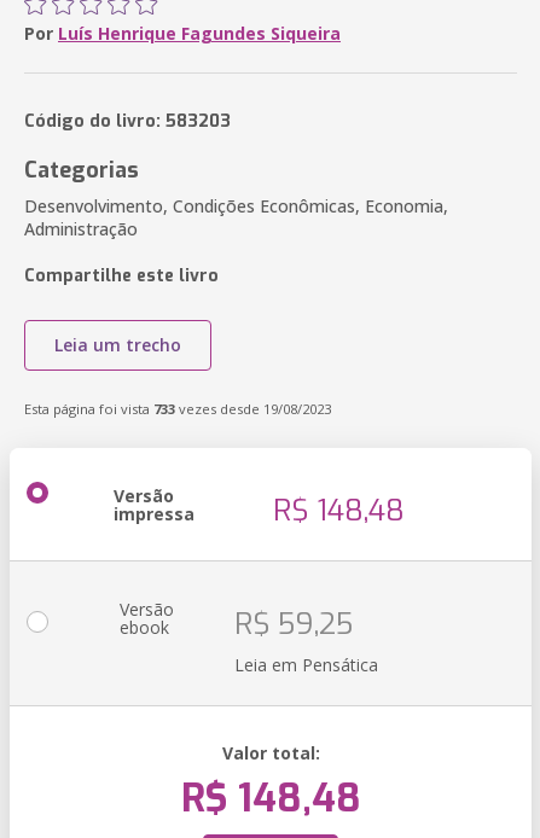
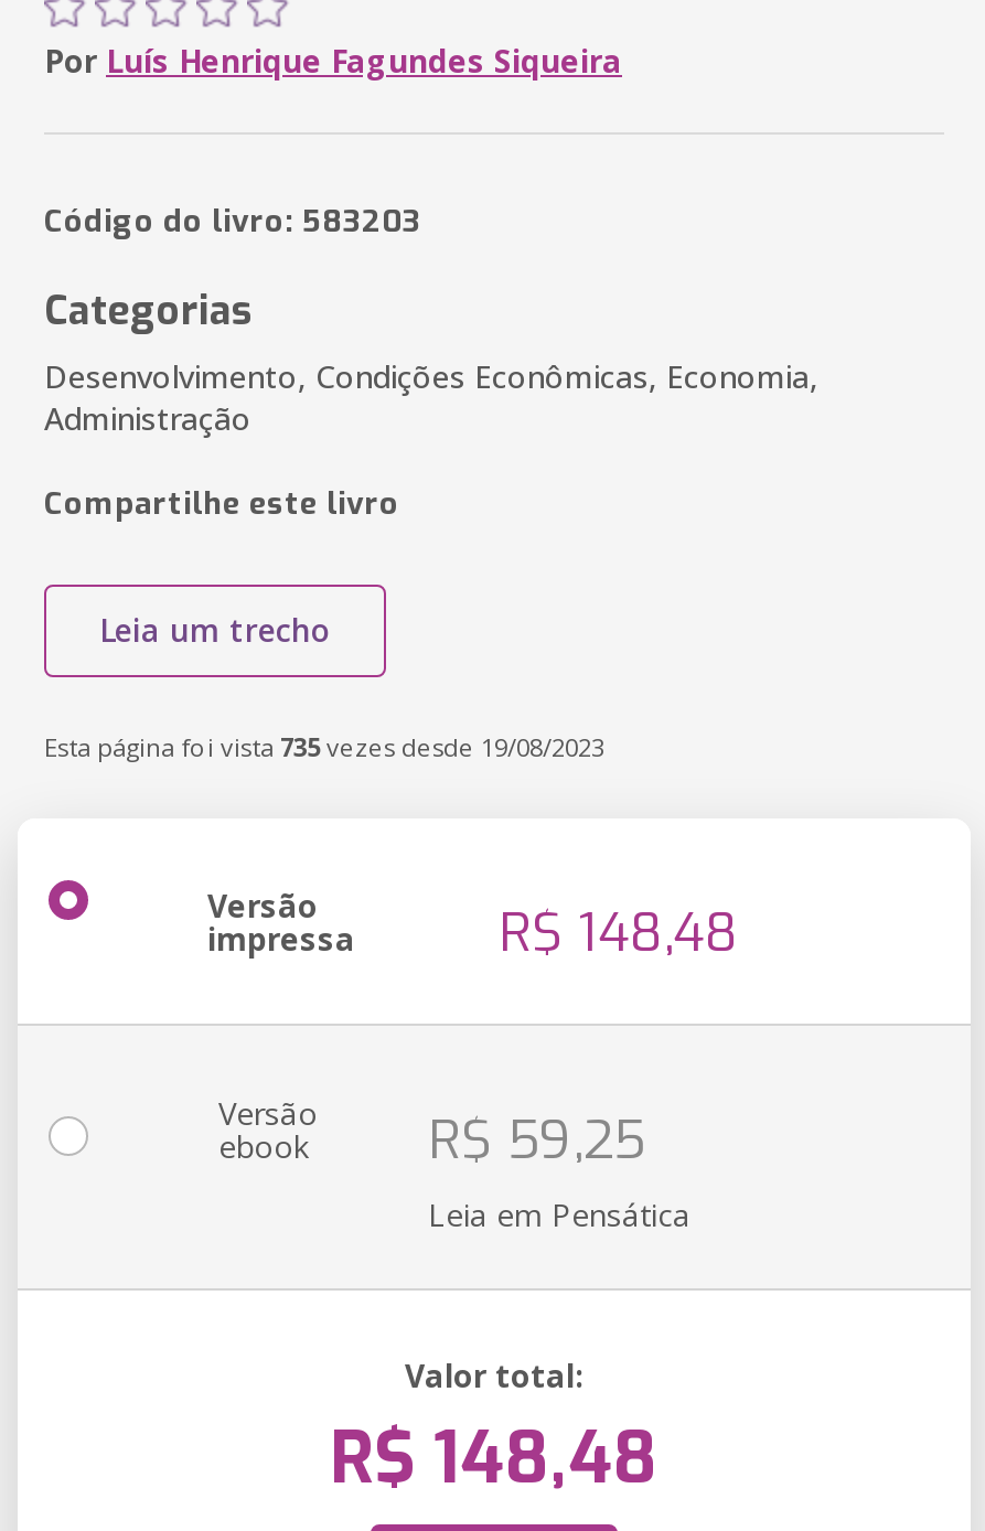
- Esta página foi vista 733vezes desde 19/08/2023
+ Esta página foi vista 735vezes desde 19/08/2023
